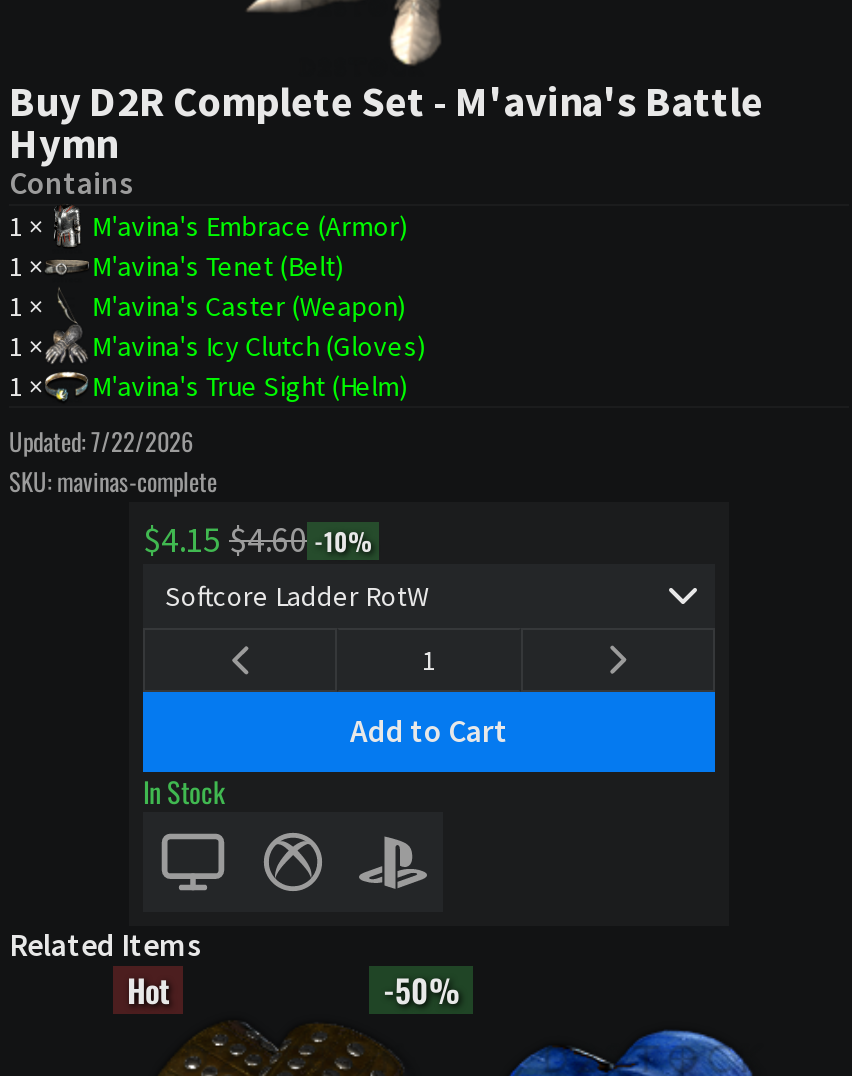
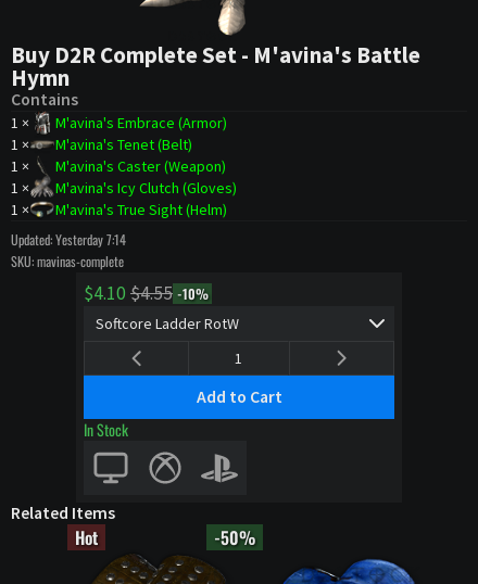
- Updated: 7/22/2026
+ Updated: Yesterday 7:14

- $4.15 $4.60 -10%
+ $4.10 $4.55 -10%
